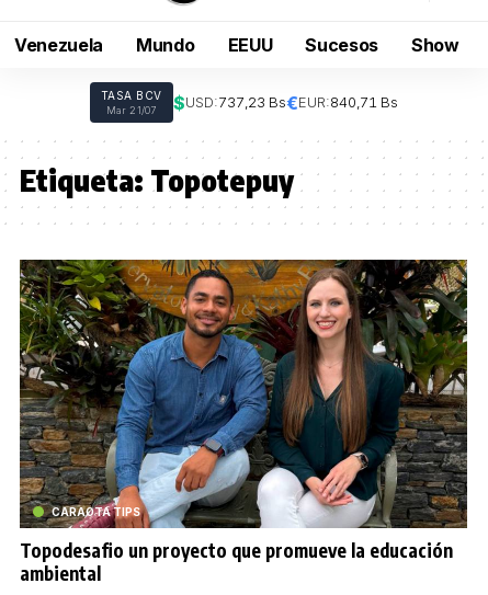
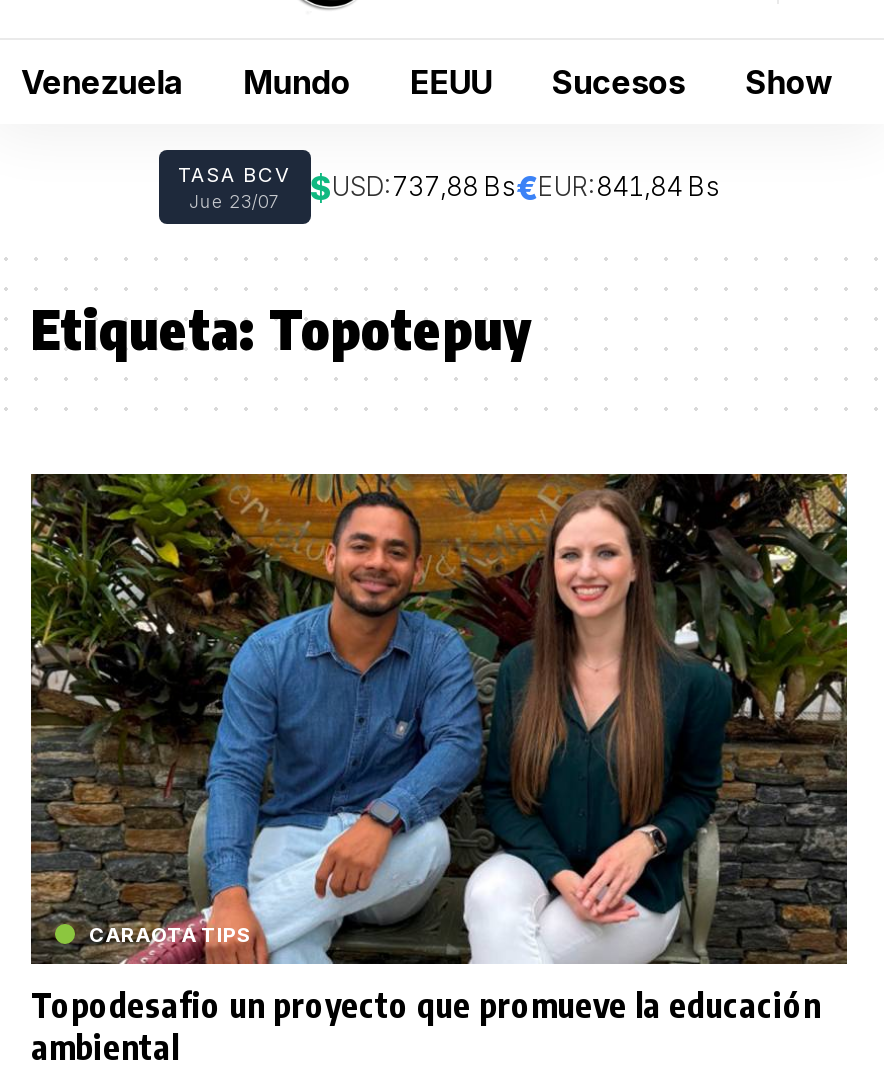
- Mar 21/07
- $USD:737,23 Bs€EUR:840,71 Bs
+ Jue 23/07
+ $USD:737,88 Bs€EUR:841,84 Bs
